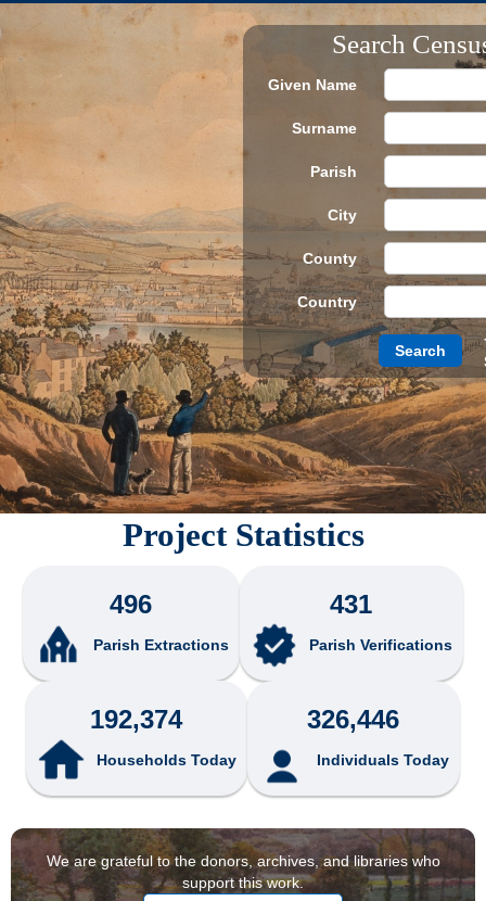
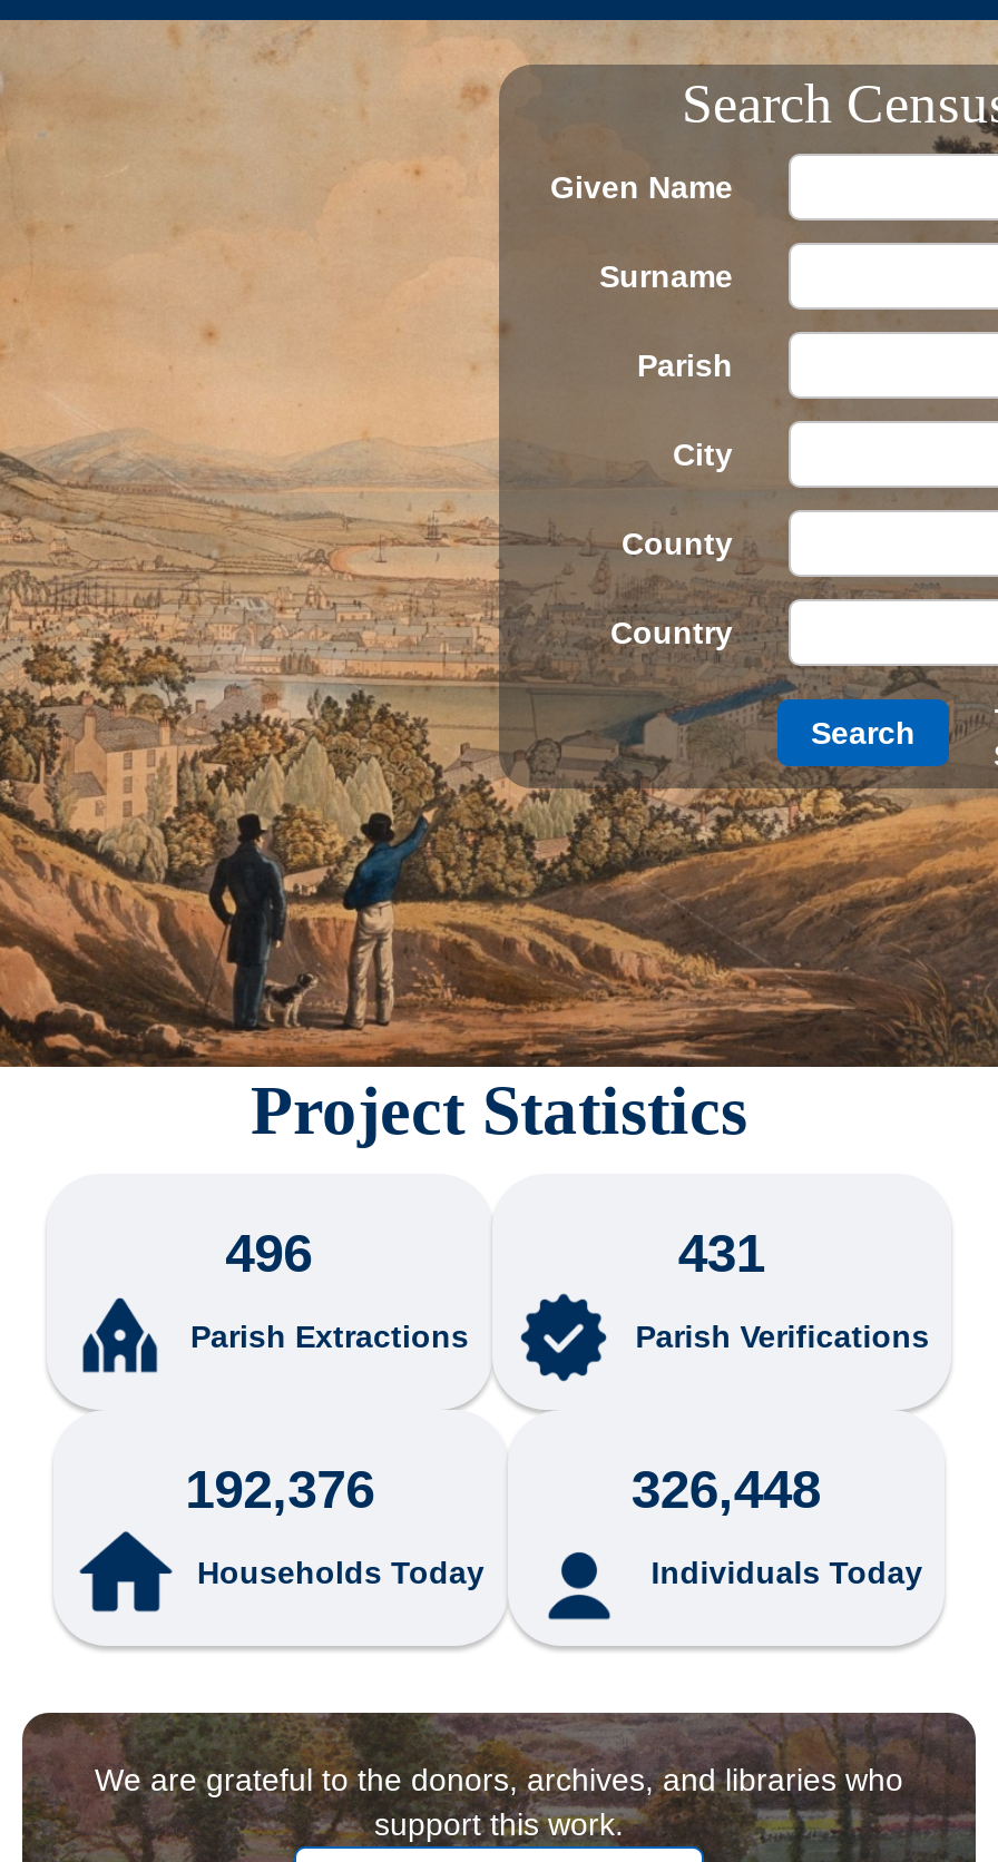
- 192,374
+ 192,376

- 326,446
+ 326,448
